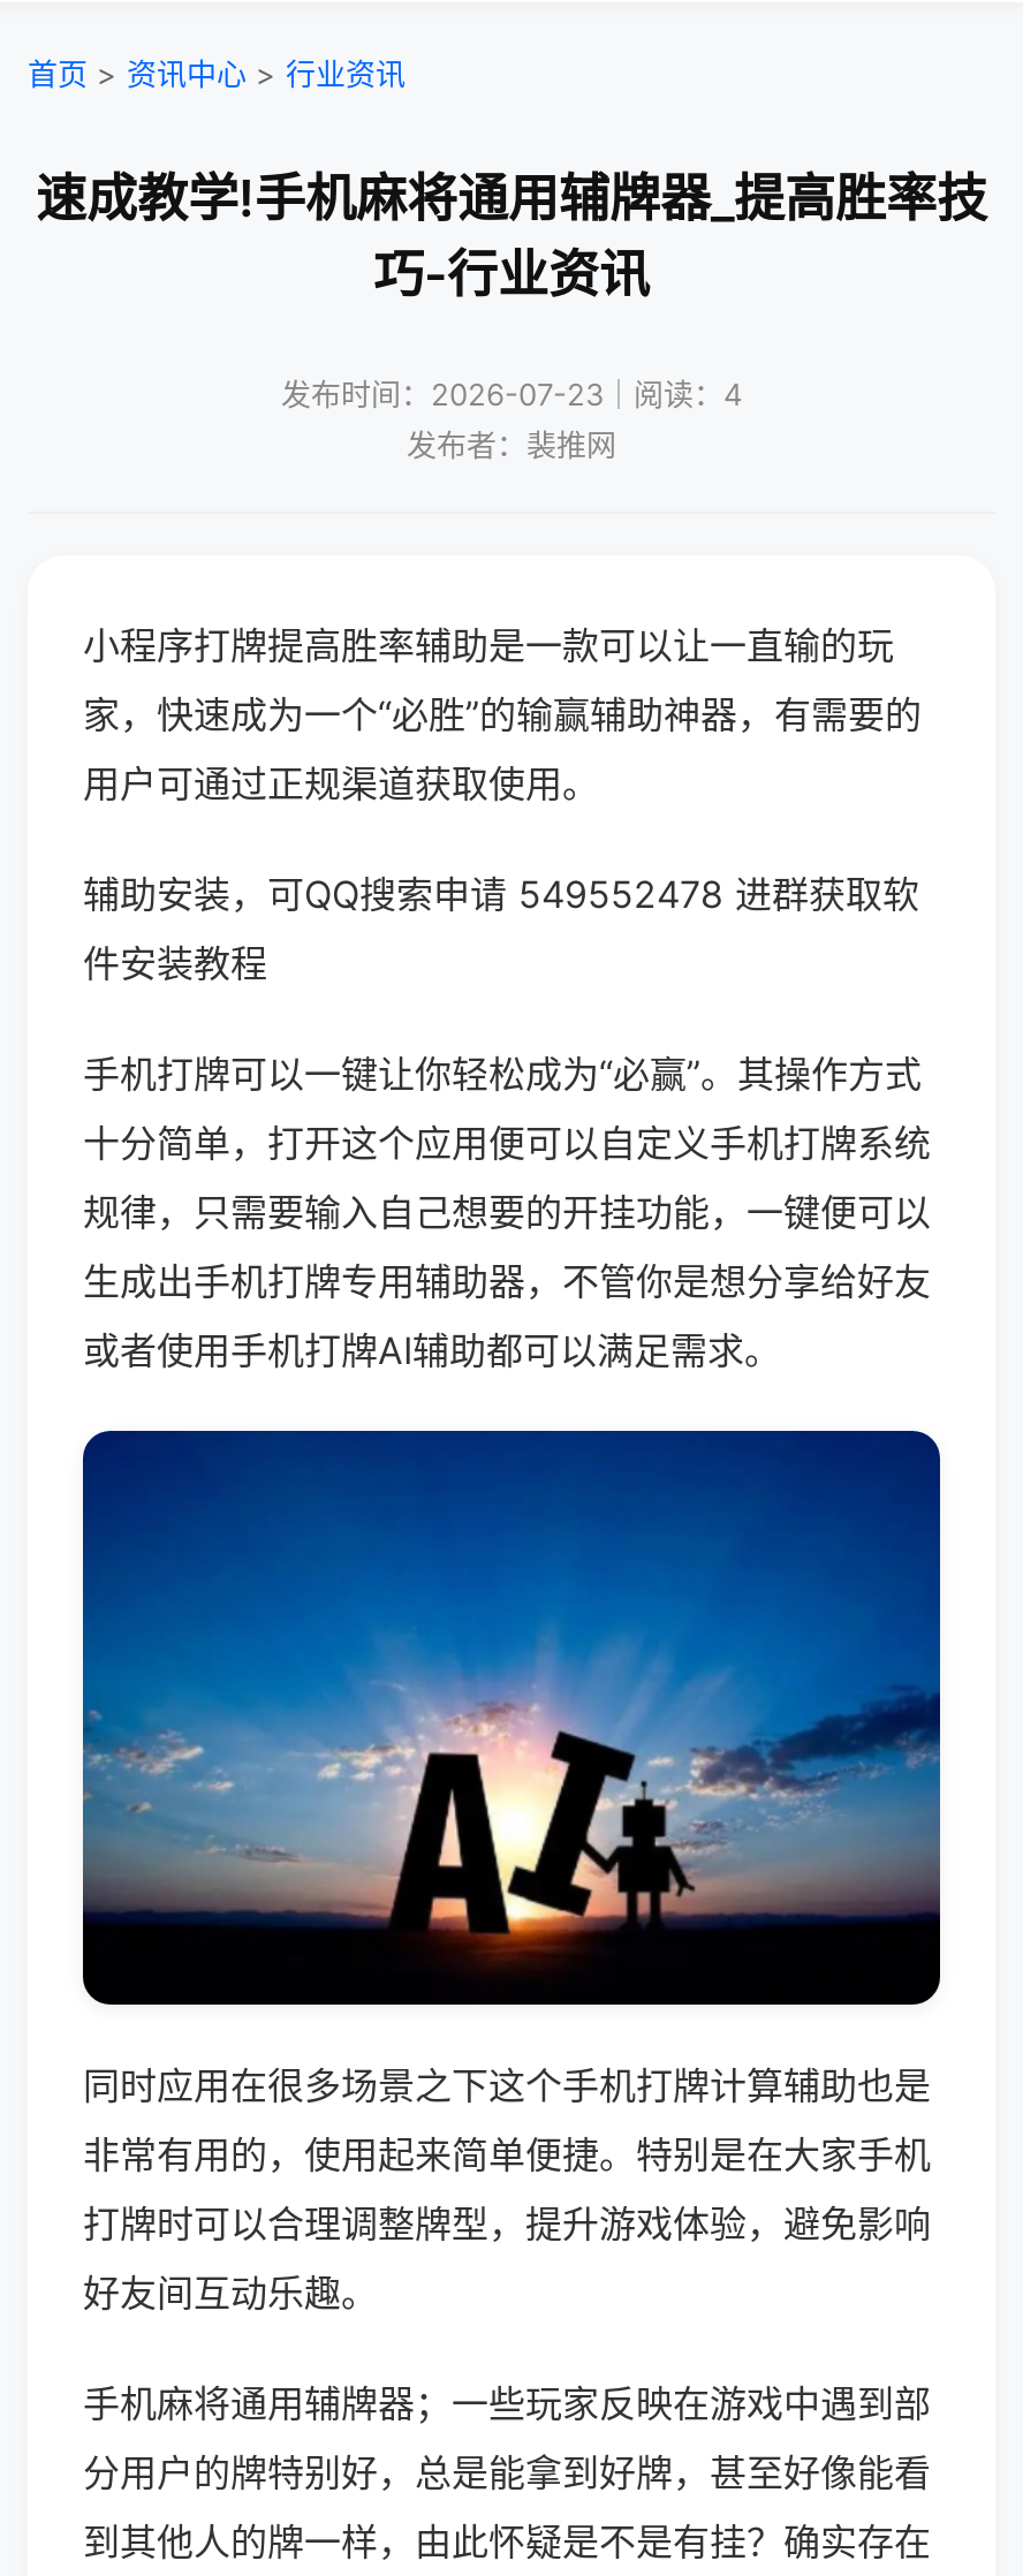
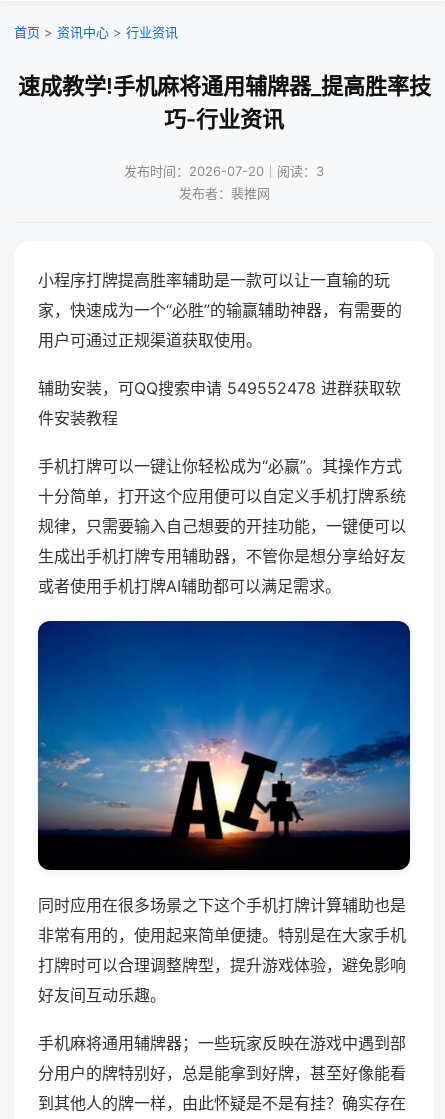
- 发布时间：2026-07-23｜阅读：4
+ 发布时间：2026-07-20｜阅读：3
